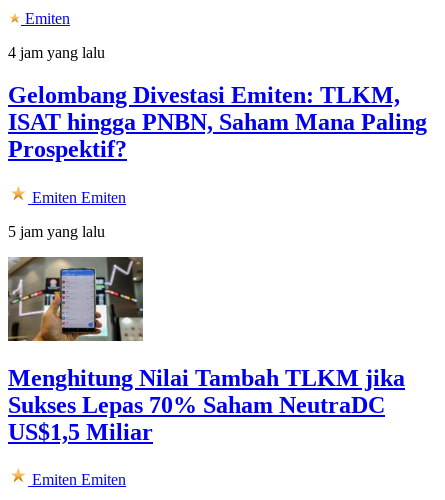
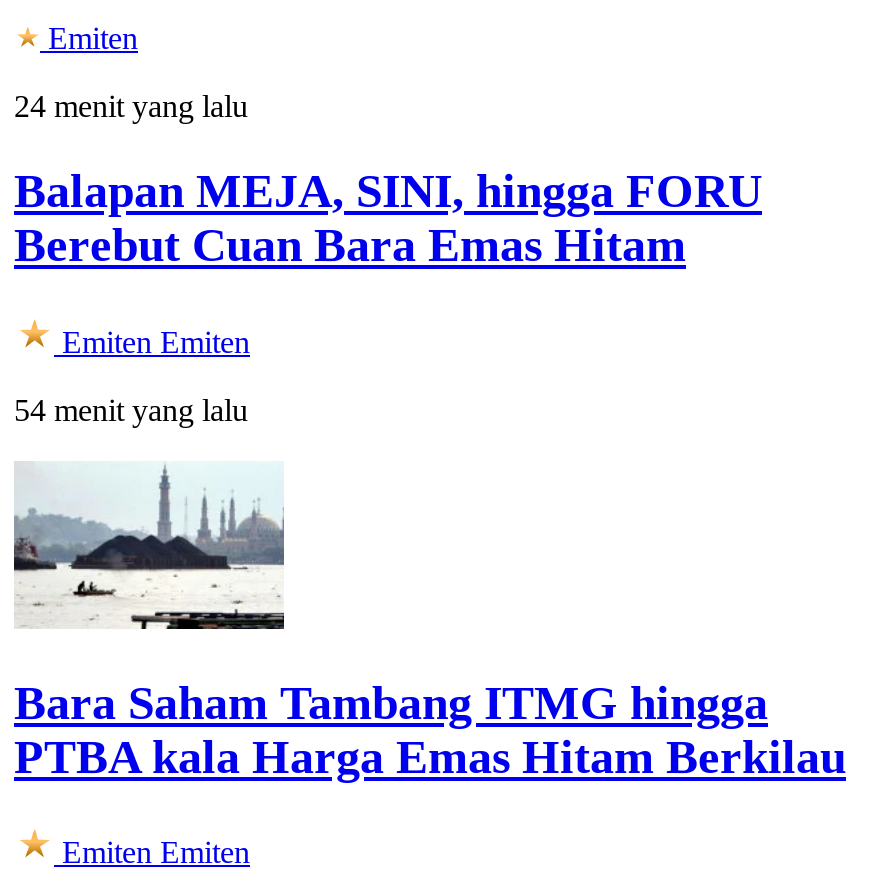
- 4 jam yang lalu
+ 24 menit yang lalu

- Gelombang Divestasi Emiten: TLKM,
- ISAT hingga PNBN, Saham Mana Paling
- Prospektif?
+ Balapan MEJA, SINI, hingga FORU
+ Berebut Cuan Bara Emas Hitam

- 5 jam yang lalu
+ 54 menit yang lalu

- [image]
- Menghitung Nilai Tambah TLKM jika
- Sukses Lepas 70% Saham NeutraDC
- US$1,5 Miliar
+ [image]
+ Bara Saham Tambang ITMG hingga
+ PTBA kala Harga Emas Hitam Berkilau
